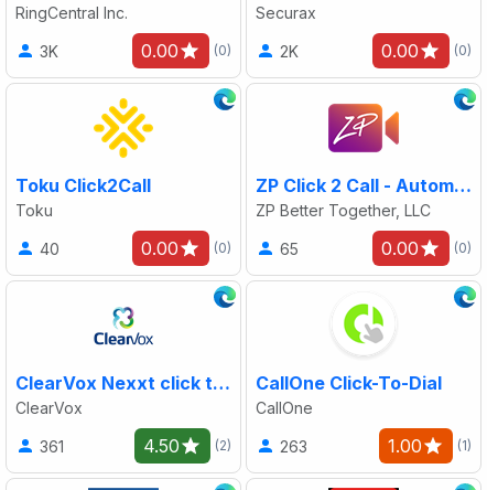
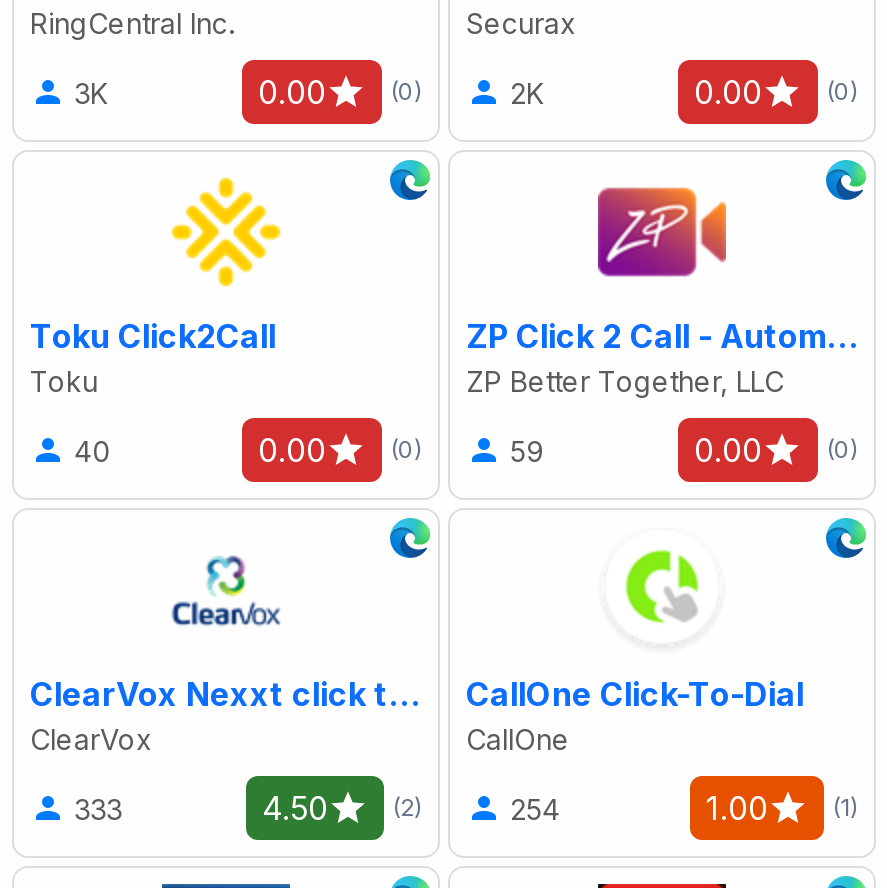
- 65
+ 59

- 361
+ 333

- 263
+ 254
